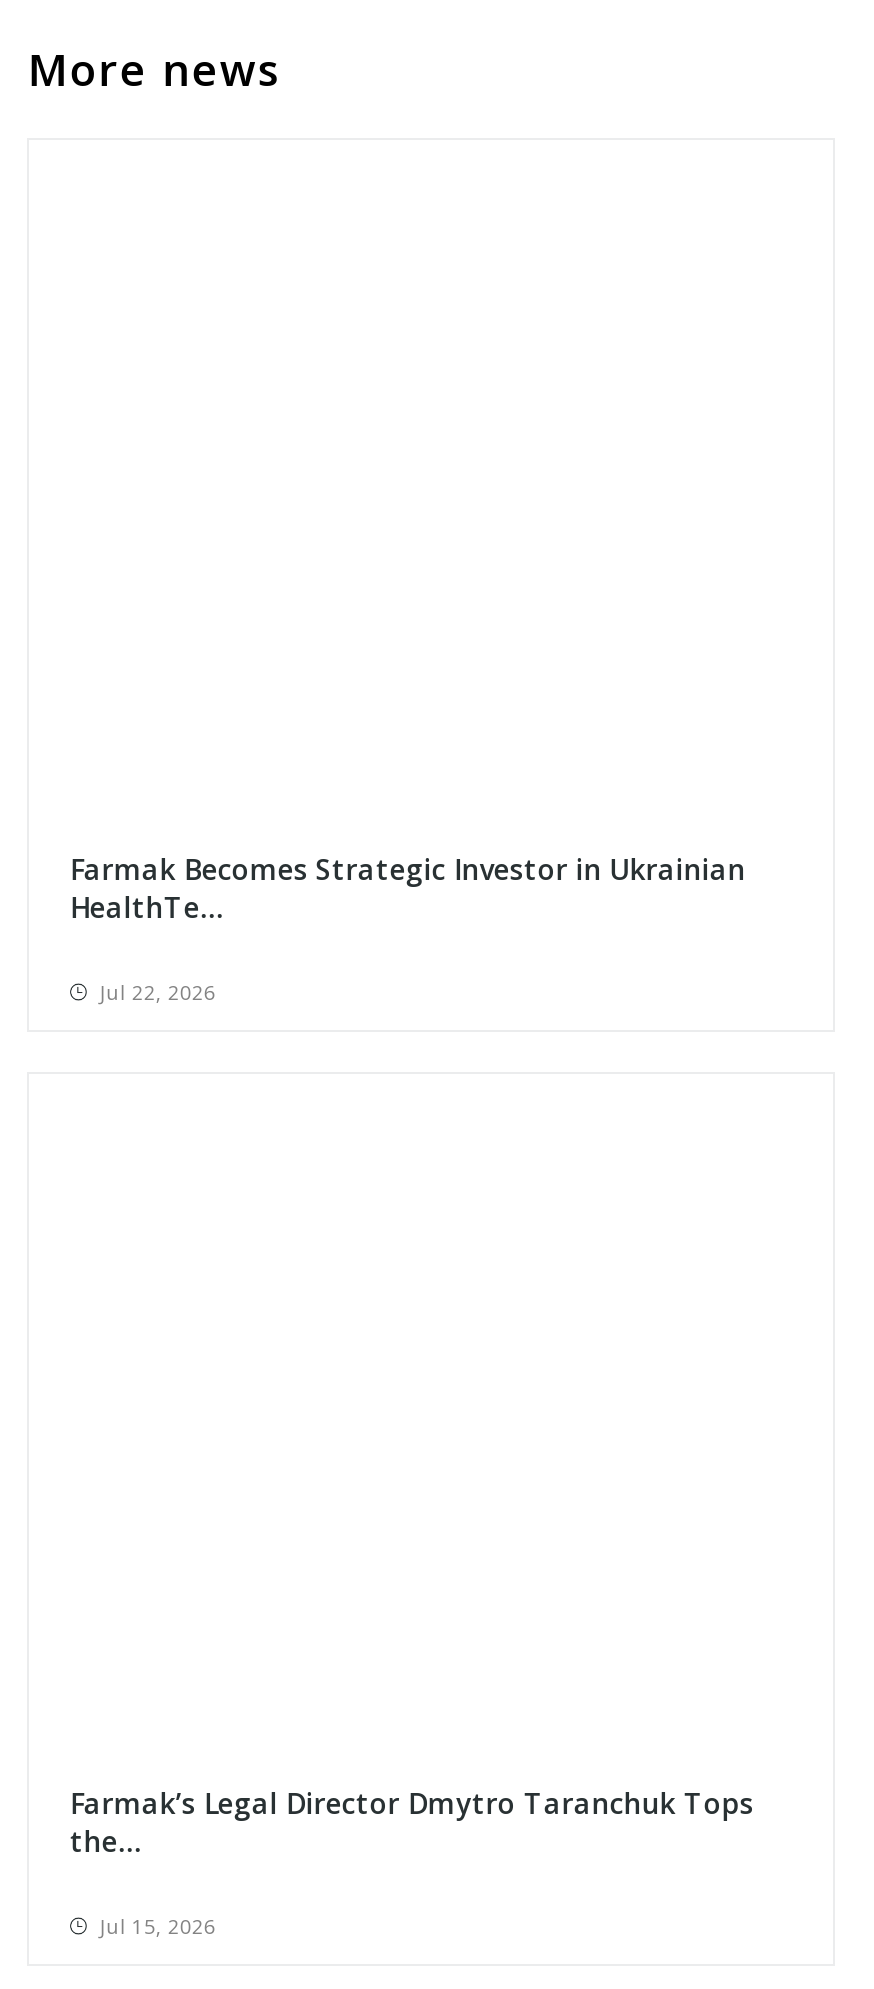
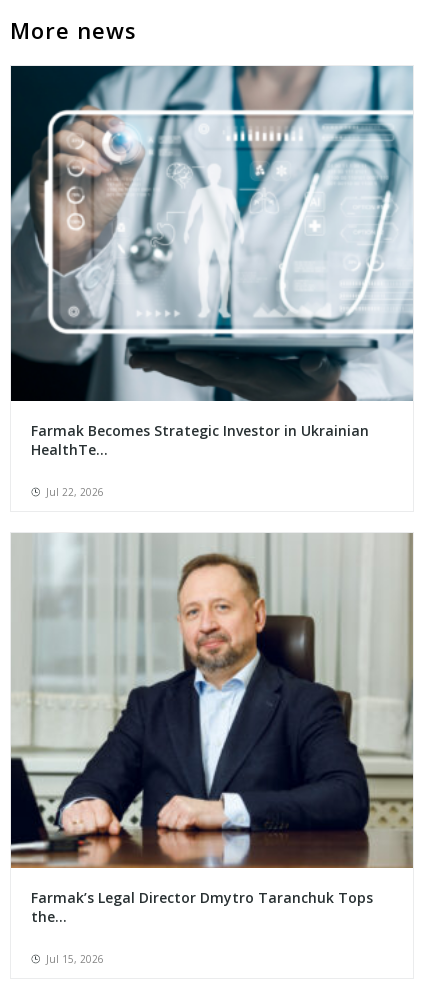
+ [image]

+ [image]
